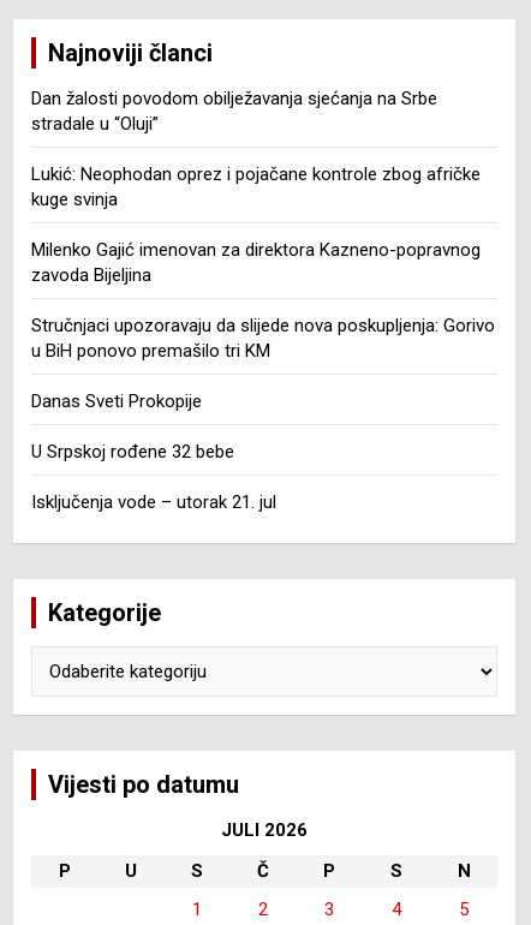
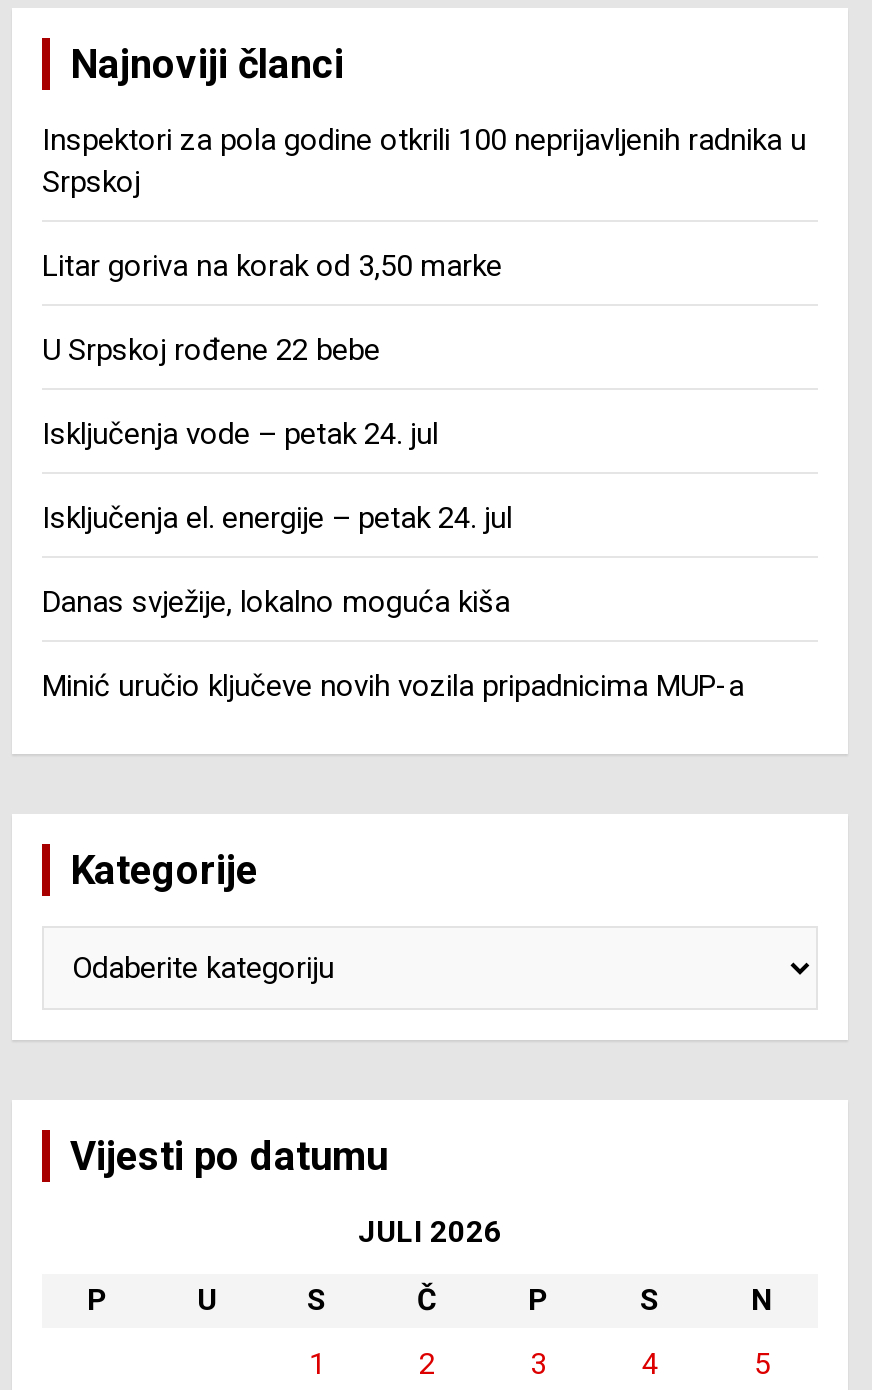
- Dan žalosti povodom obilježavanja sjećanja na Srbe
- stradale u “Oluji”
+ Inspektori za pola godine otkrili 100 neprijavljenih radnika u
+ Srpskoj

- Lukić: Neophodan oprez i pojačane kontrole zbog afričke
- kuge svinja
+ Litar goriva na korak od 3,50 marke

- Milenko Gajić imenovan za direktora Kazneno-popravnog
- zavoda Bijeljina
+ U Srpskoj rođene 22 bebe

- Stručnjaci upozoravaju da slijede nova poskupljenja: Gorivo
- u BiH ponovo premašilo tri KM
+ Isključenja vode – petak 24. jul

- Danas Sveti Prokopije
+ Isključenja el. energije – petak 24. jul

- U Srpskoj rođene 32 bebe
+ Danas svježije, lokalno moguća kiša

- Isključenja vode – utorak 21. jul
+ Minić uručio ključeve novih vozila pripadnicima MUP-a
